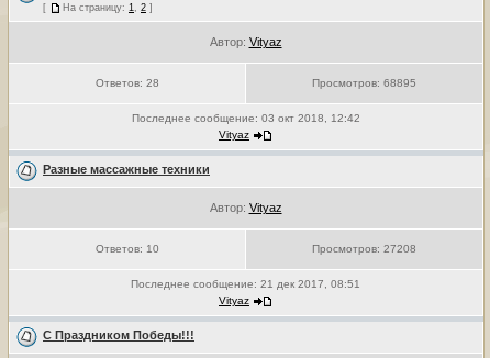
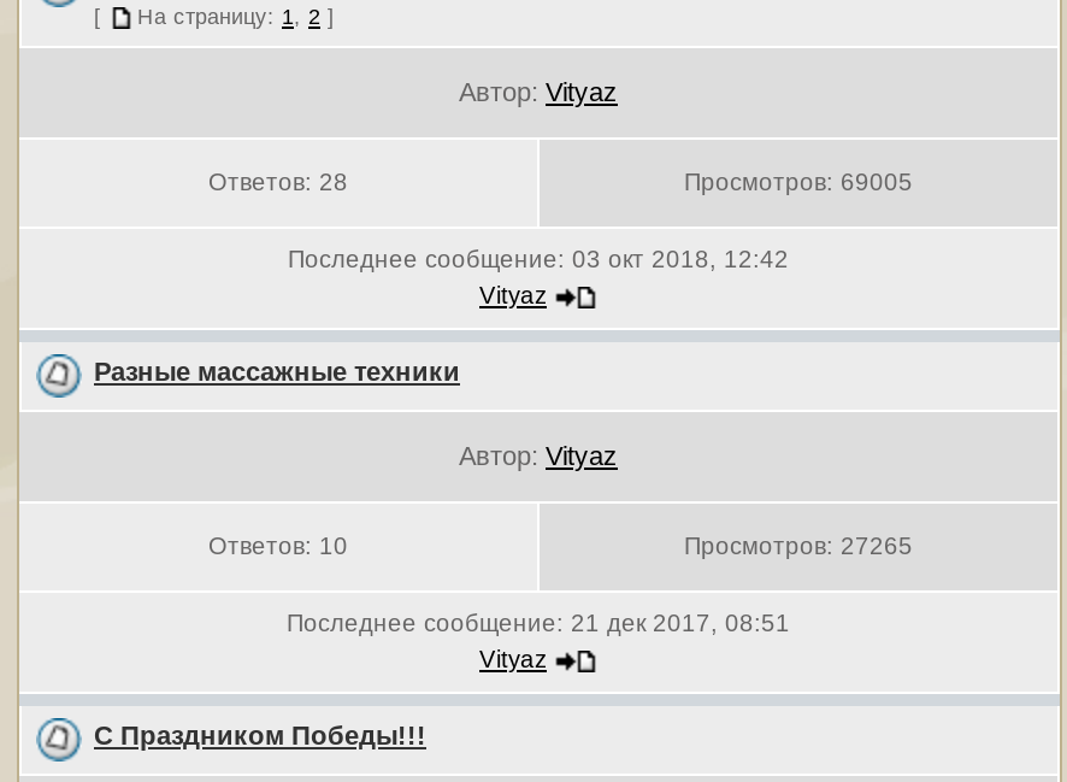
- Просмотров: 68895
+ Просмотров: 69005

- Просмотров: 27208
+ Просмотров: 27265
